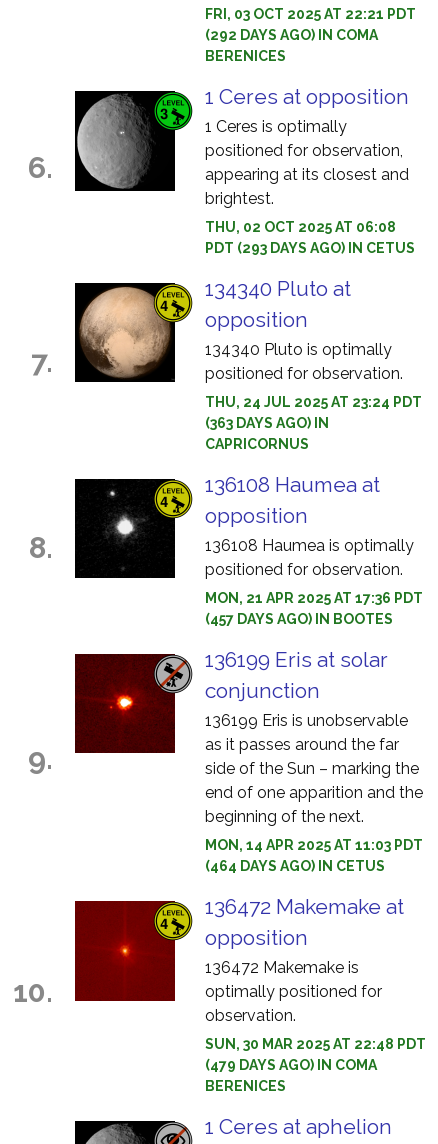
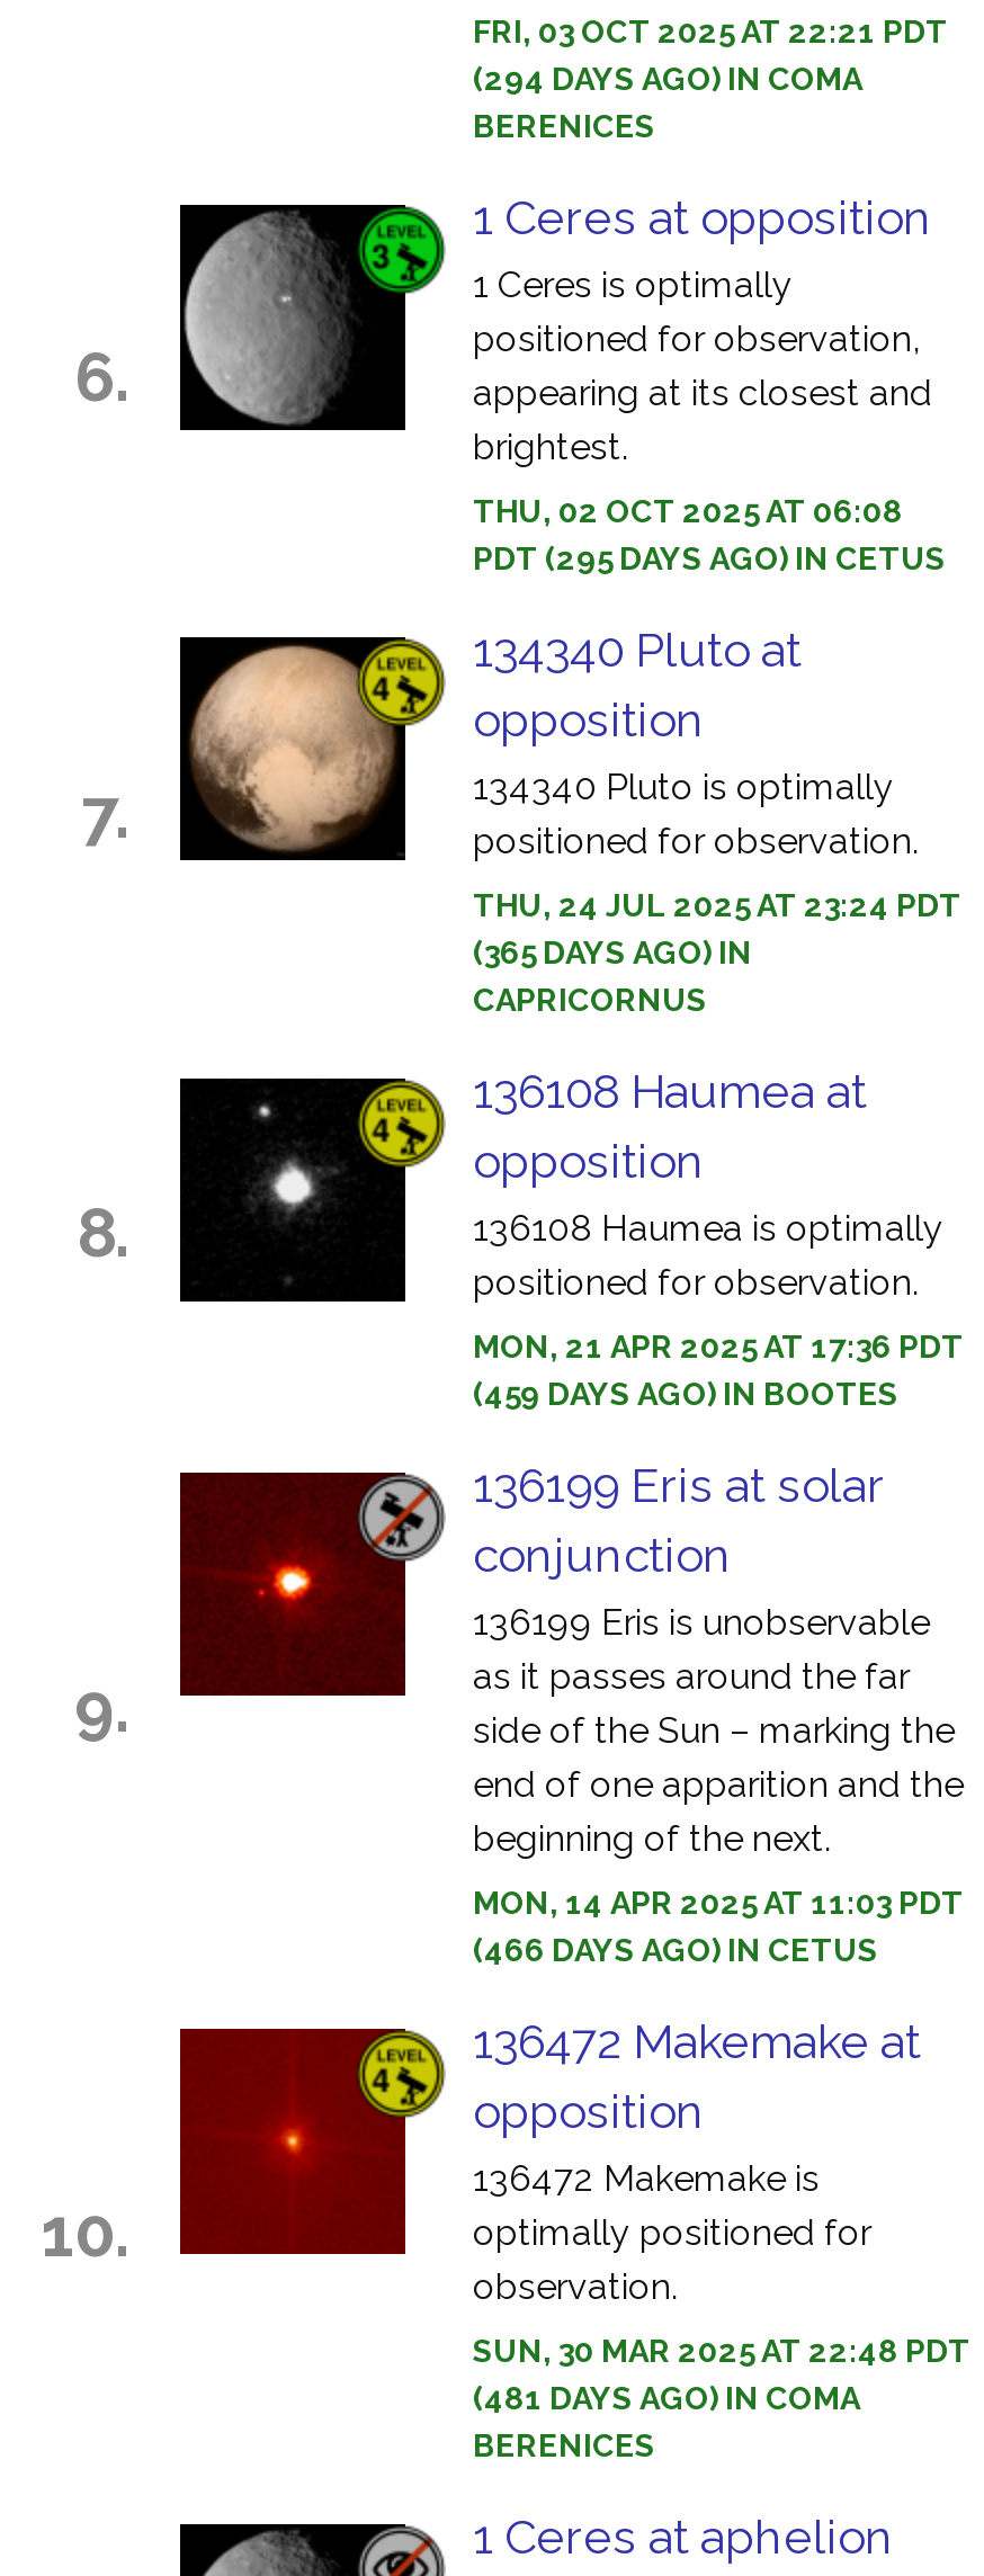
- (292 DAYS AGO) IN COMA
+ (294 DAYS AGO) IN COMA

- PDT (293 DAYS AGO) IN CETUS
+ PDT (295 DAYS AGO) IN CETUS

- (363 DAYS AGO) IN
+ (365 DAYS AGO) IN

- (457 DAYS AGO) IN BOOTES
+ (459 DAYS AGO) IN BOOTES

- (464 DAYS AGO) IN CETUS
+ (466 DAYS AGO) IN CETUS

- (479 DAYS AGO) IN COMA
+ (481 DAYS AGO) IN COMA
